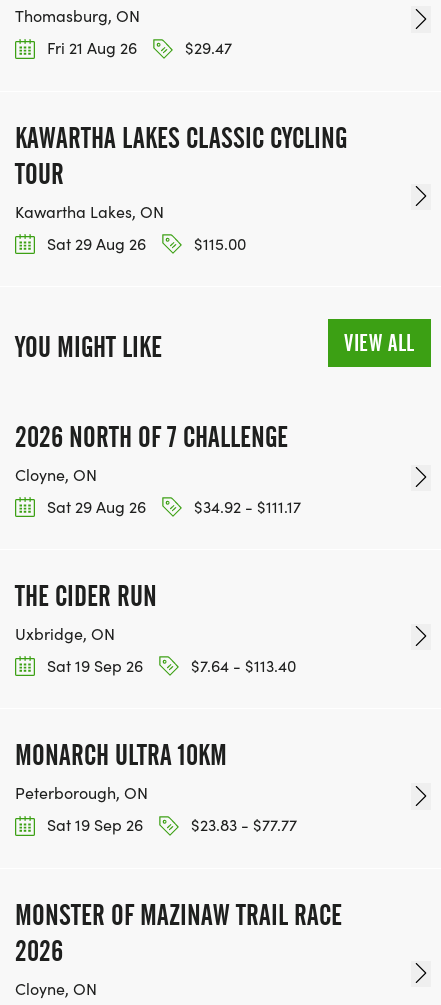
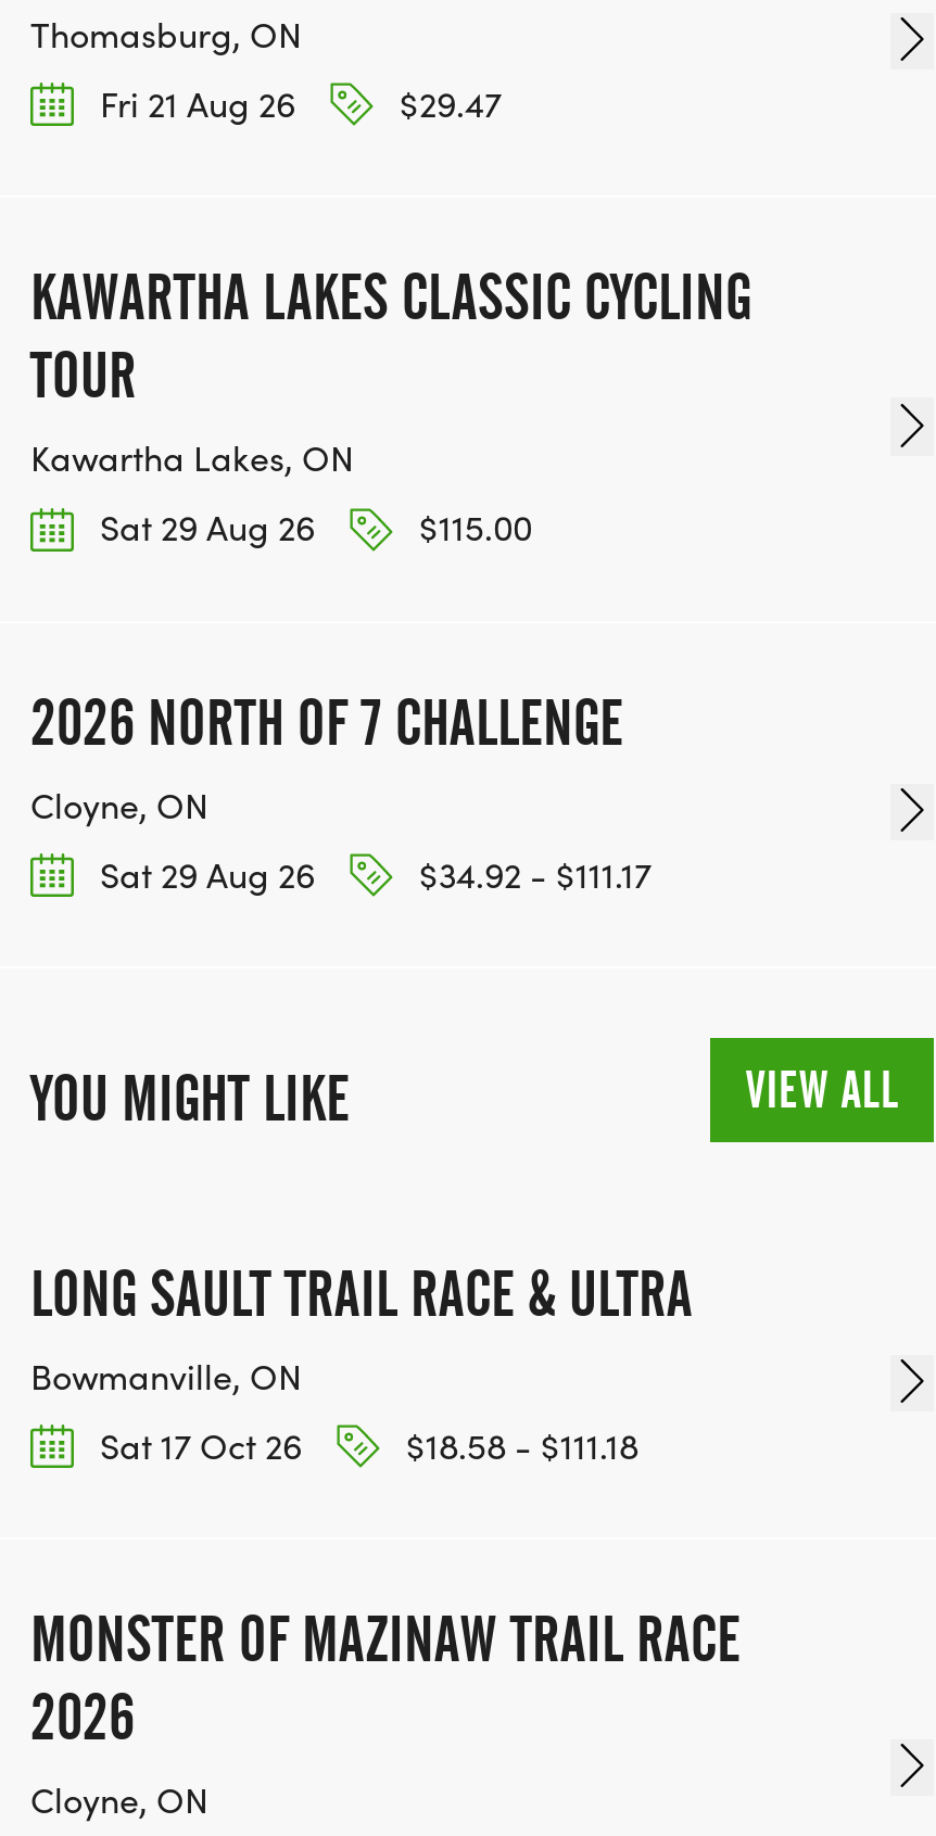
moved down: YOU MIGHT LIKE | VIEW ALL

- THE CIDER RUN
- Uxbridge, ON
- Sat 19 Sep 26
- $7.64 - $113.40
- MONARCH ULTRA 10KM
- Peterborough, ON
- Sat 19 Sep 26
- $23.83 - $77.77
+ LONG SAULT TRAIL RACE & ULTRA
+ Bowmanville, ON
+ Sat 17 Oct 26
+ $18.58 - $111.18
